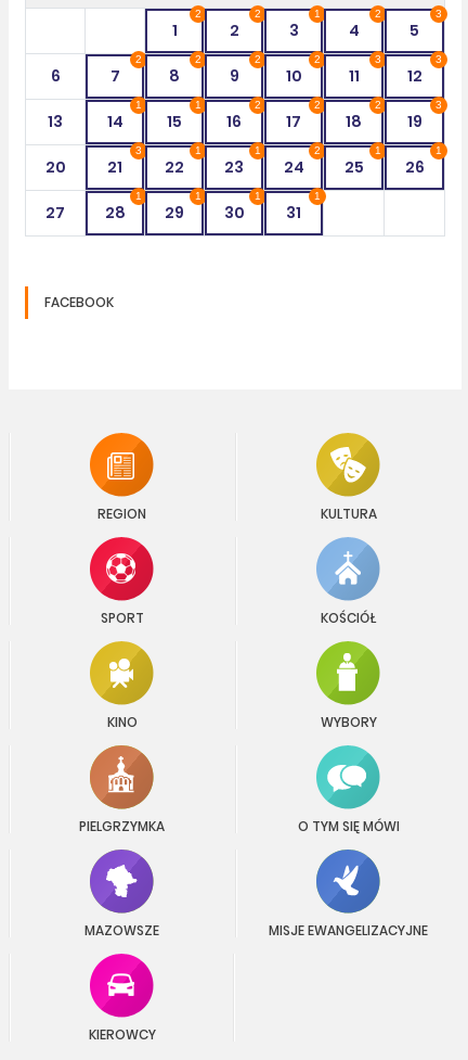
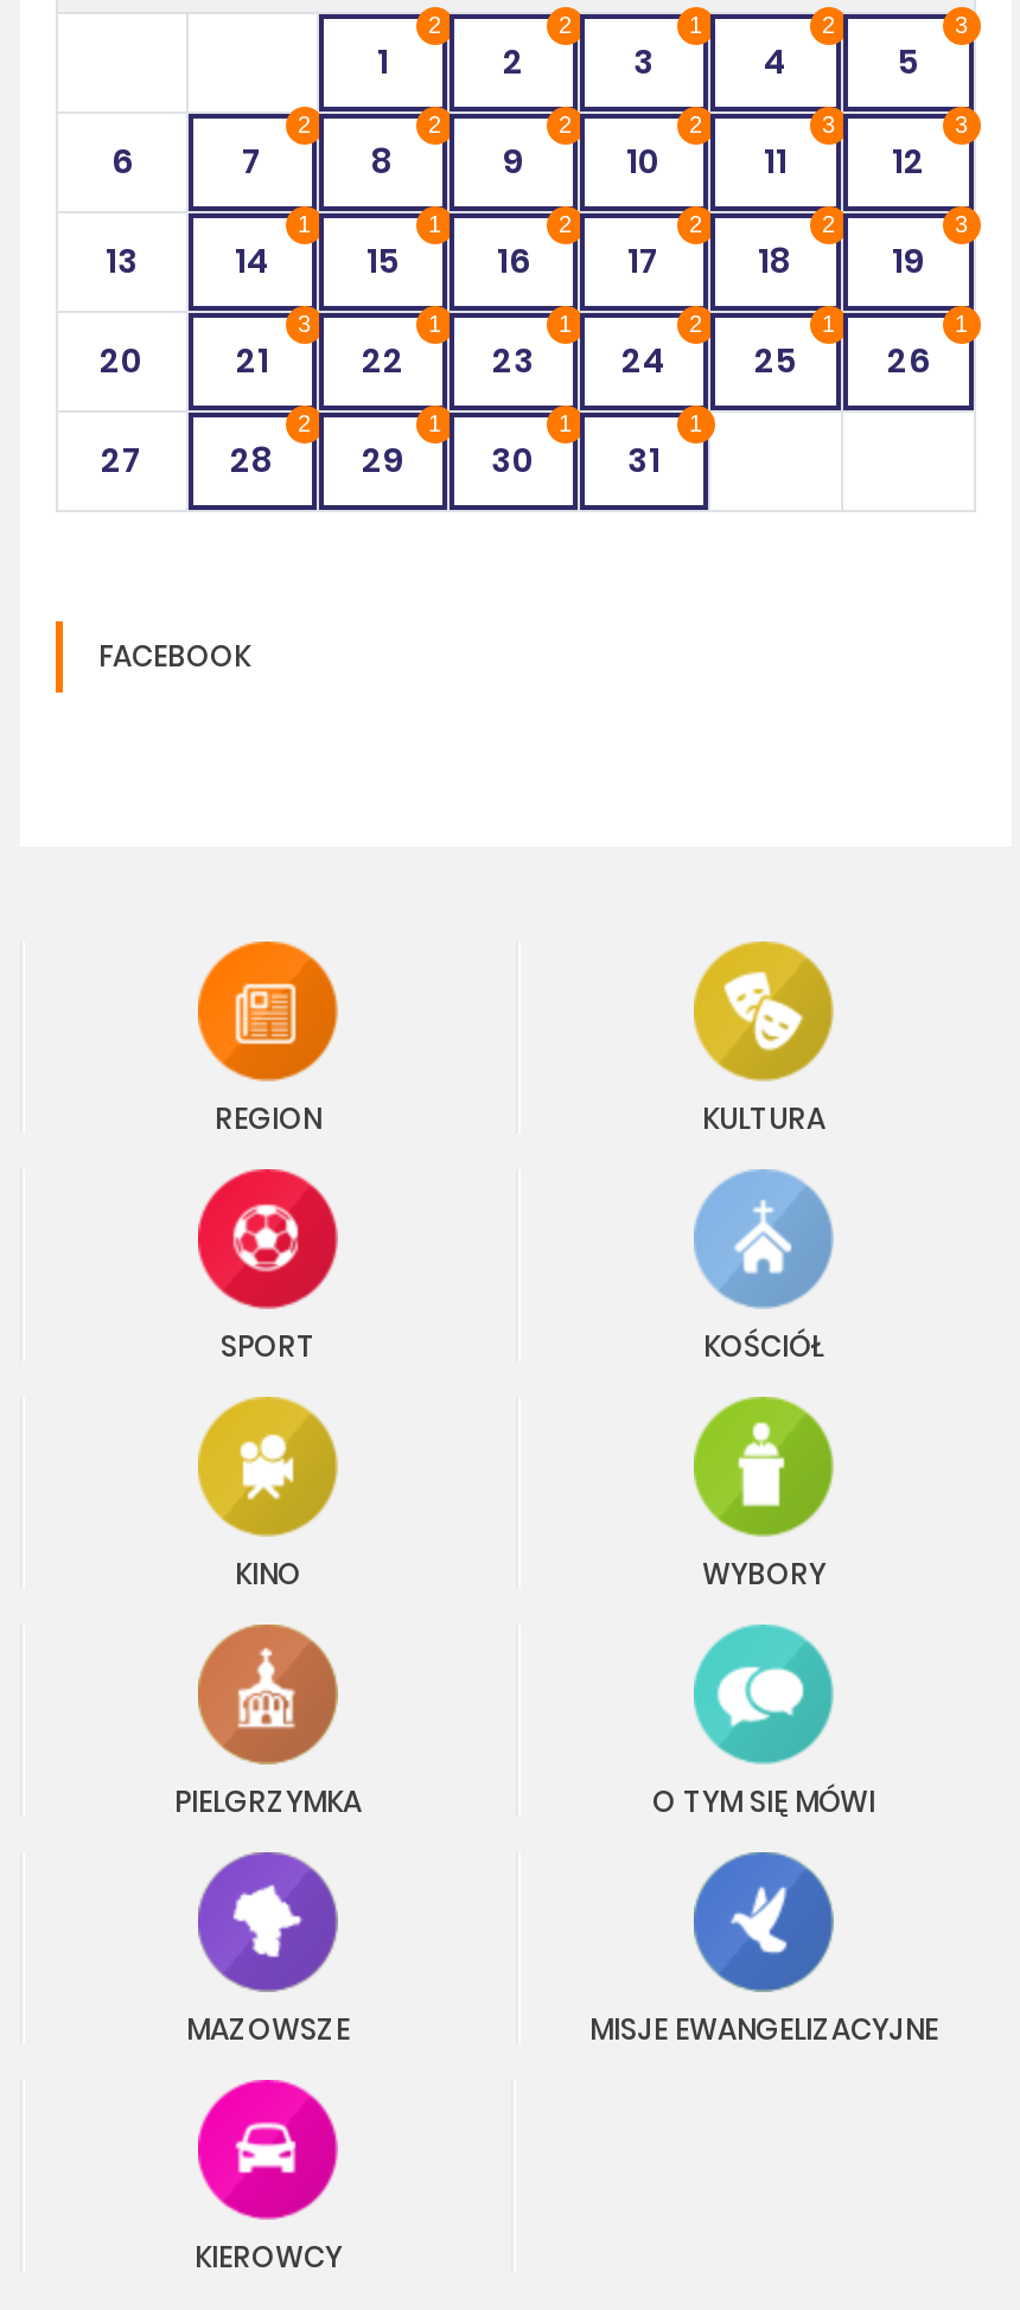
- 1
+ 2
